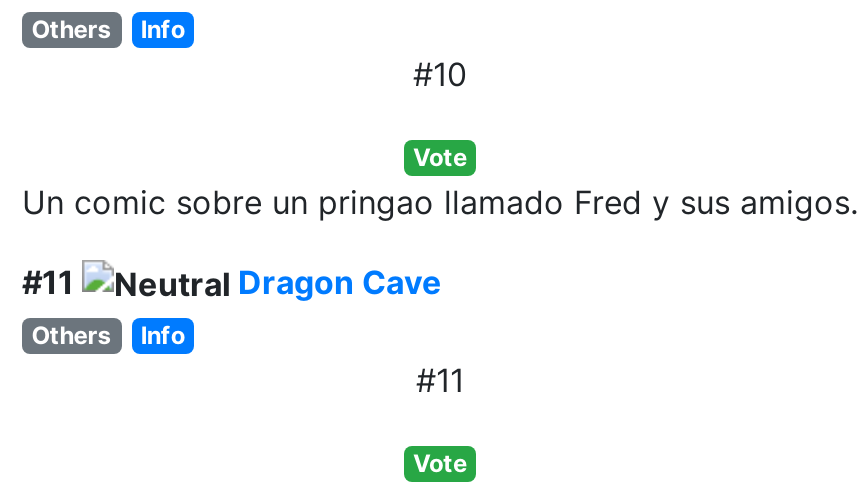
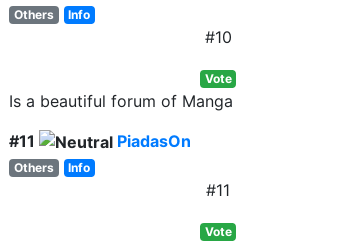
- Un comic sobre un pringao llamado Fred y sus amigos.
+ Is a beautiful forum of Manga

- Dragon Cave
+ PiadasOn
